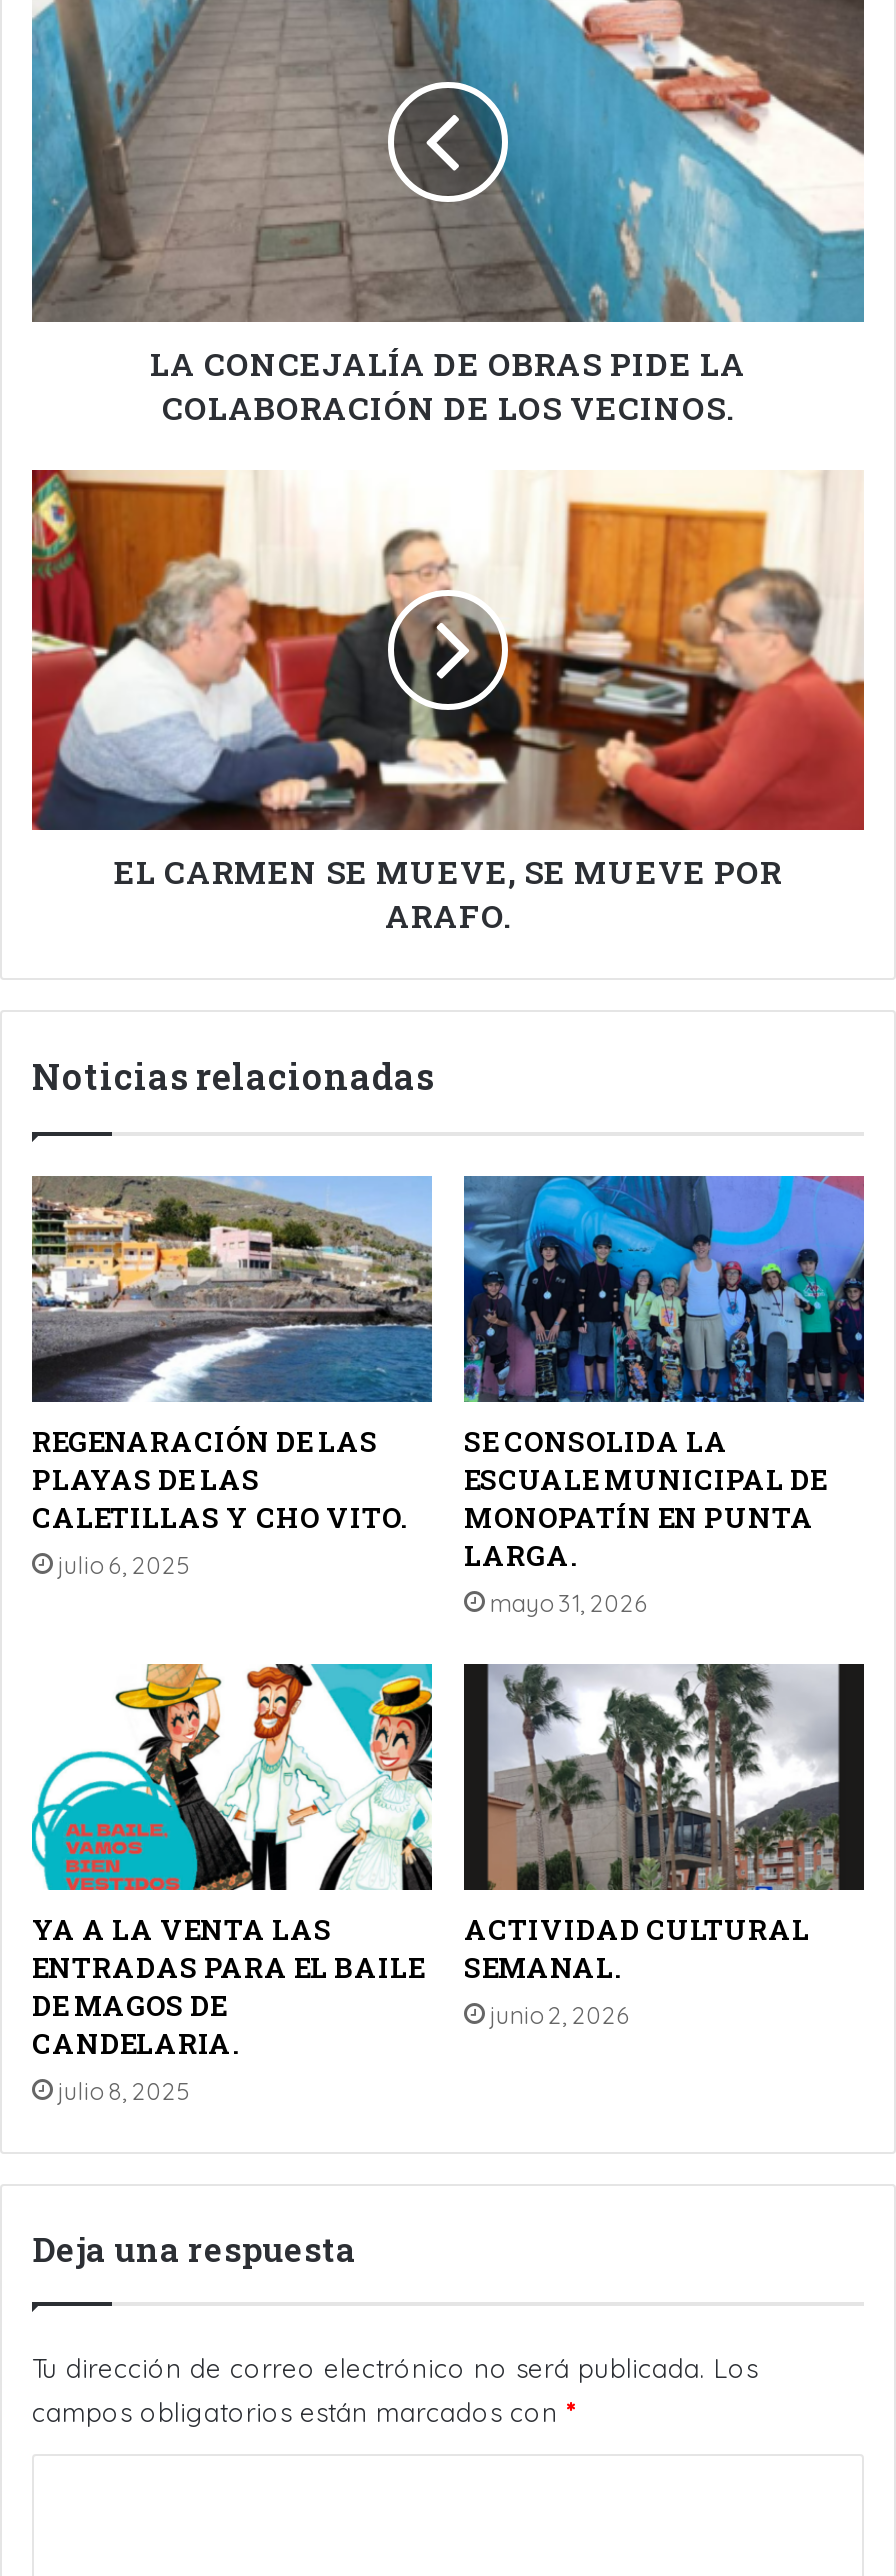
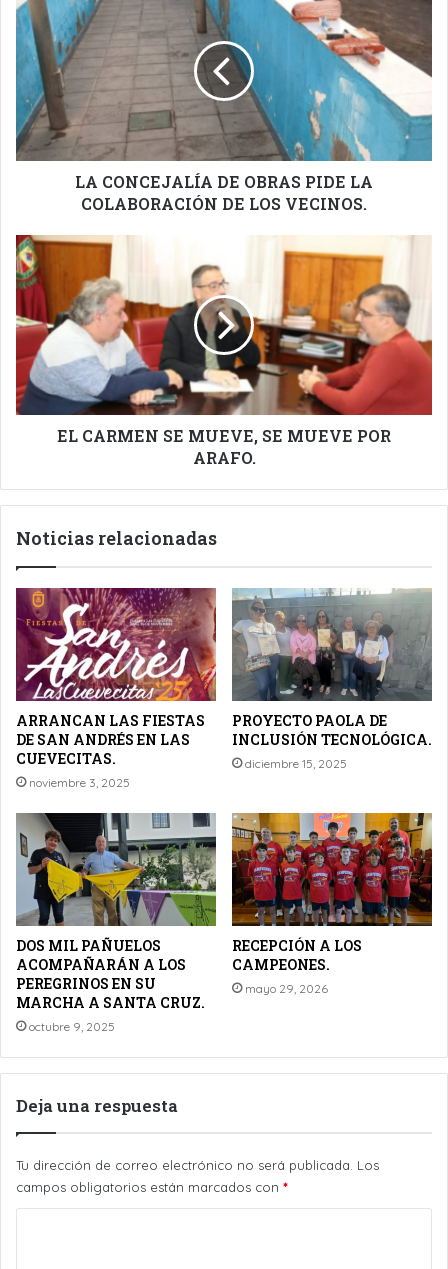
- [image]
- REGENARACIÓN DE LAS
- PLAYAS DE LAS
- CALETILLAS Y CHO VITO.
- julio 6, 2025
+ [image]
+ ARRANCAN LAS FIESTAS
+ DE SAN ANDRÉS EN LAS
+ CUEVECITAS.
+ noviembre 3, 2025

- [image]
- SE CONSOLIDA LA
- ESCUALE MUNICIPAL DE
- MONOPATÍN EN PUNTA
- LARGA.
- mayo 31, 2026
+ [image]
+ PROYECTO PAOLA DE
+ INCLUSIÓN TECNOLÓGICA.
+ diciembre 15, 2025

- [image]
- YA A LA VENTA LAS
- ENTRADAS PARA EL BAILE
- DE MAGOS DE
- CANDELARIA.
- julio 8, 2025
+ [image]
+ DOS MIL PAÑUELOS
+ ACOMPAÑARÁN A LOS
+ PEREGRINOS EN SU
+ MARCHA A SANTA CRUZ.
+ octubre 9, 2025

- [image]
- ACTIVIDAD CULTURAL
- SEMANAL.
- junio 2, 2026
+ [image]
+ RECEPCIÓN A LOS
+ CAMPEONES.
+ mayo 29, 2026
